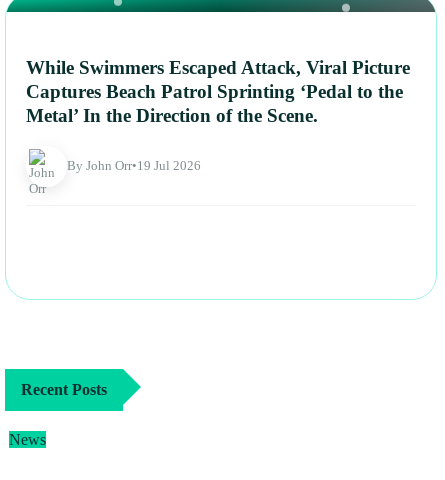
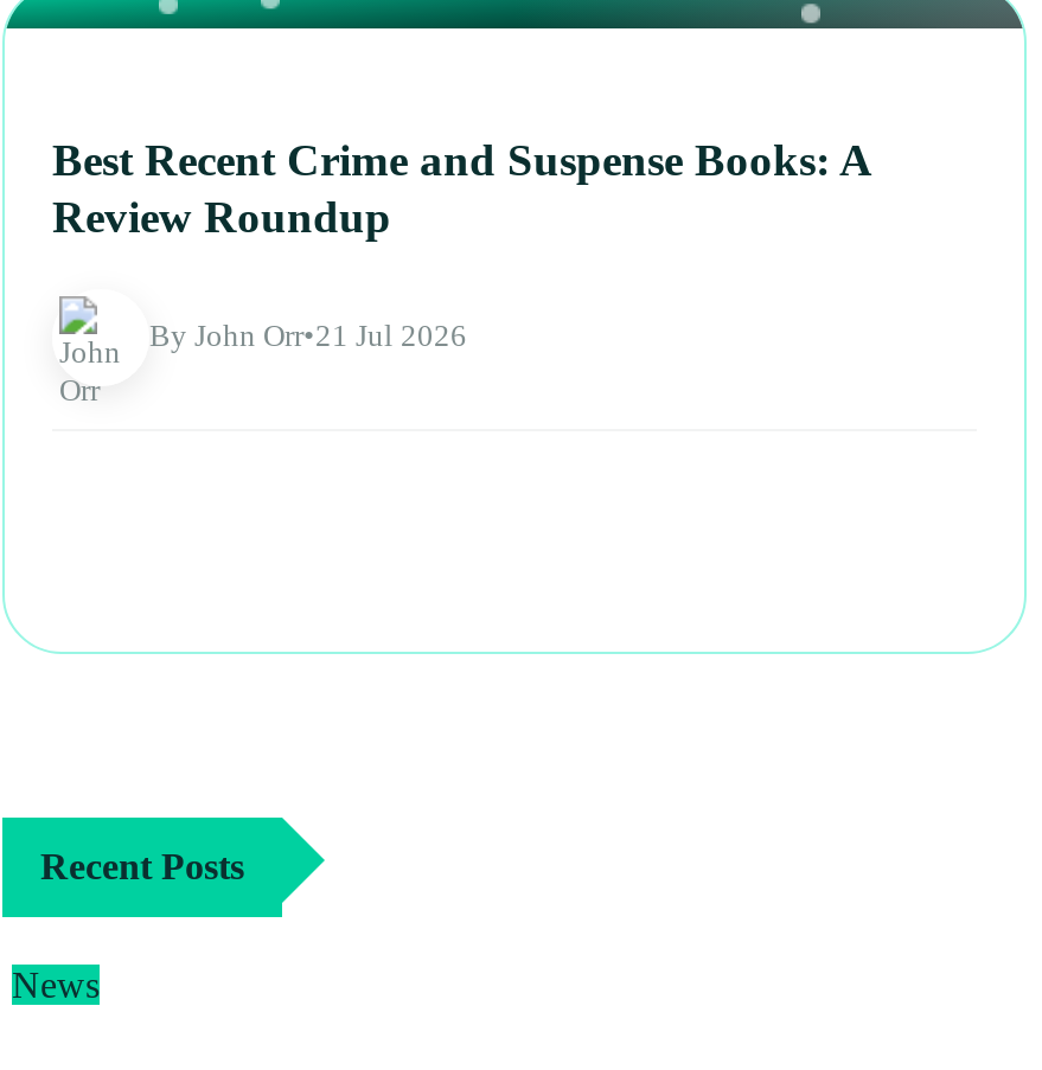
- While Swimmers Escaped Attack, Viral Picture
- Captures Beach Patrol Sprinting ‘Pedal to the
- Metal’ In the Direction of the Scene.
+ Best Recent Crime and Suspense Books: A
+ Review Roundup

- By John Orr•19 Jul 2026
+ By John Orr•21 Jul 2026
